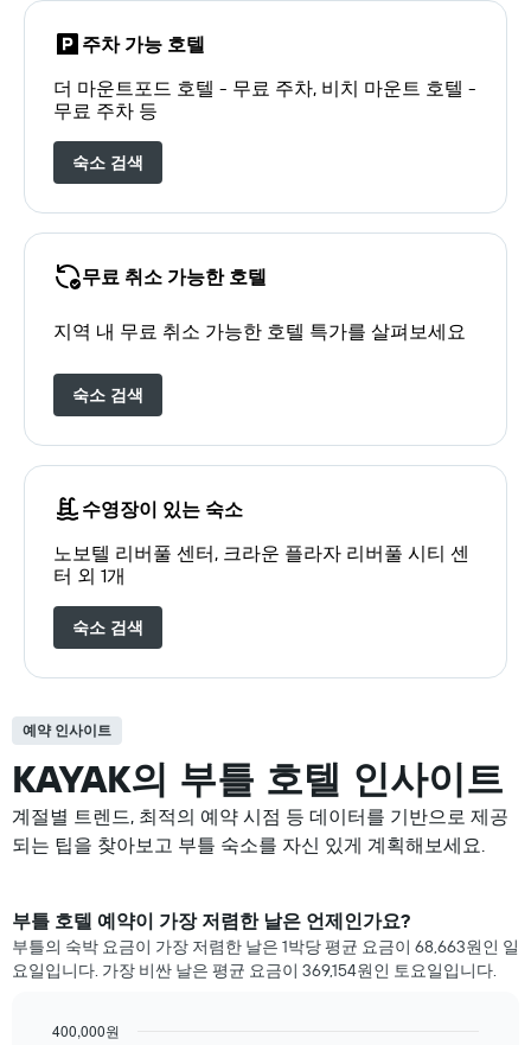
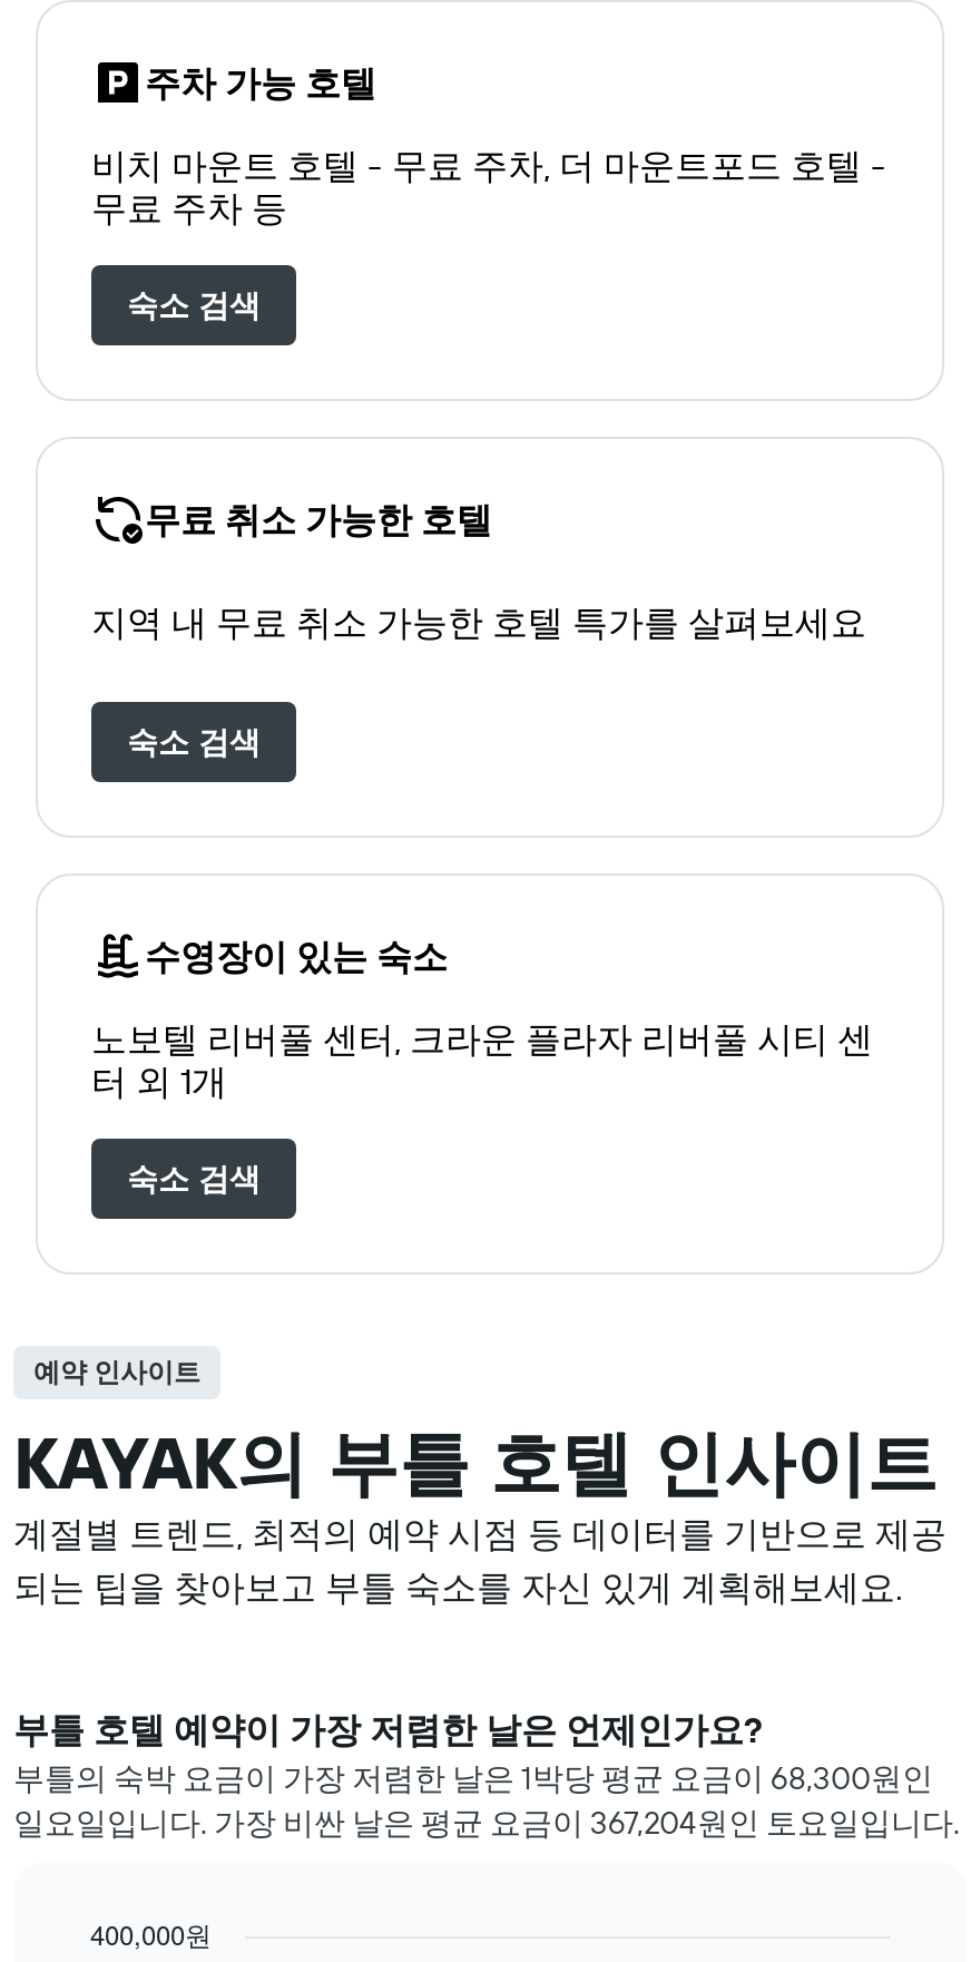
- 더 마운트포드 호텔 - 무료 주차, 비치 마운트 호텔 -
+ 비치 마운트 호텔 - 무료 주차, 더 마운트포드 호텔 -

- 부틀의 숙박 요금이 가장 저렴한 날은 1박당 평균 요금이 68,663원인 일
- 요일입니다. 가장 비싼 날은 평균 요금이 369,154원인 토요일입니다.
+ 부틀의 숙박 요금이 가장 저렴한 날은 1박당 평균 요금이 68,300원인
+ 일요일입니다. 가장 비싼 날은 평균 요금이 367,204원인 토요일입니다.
